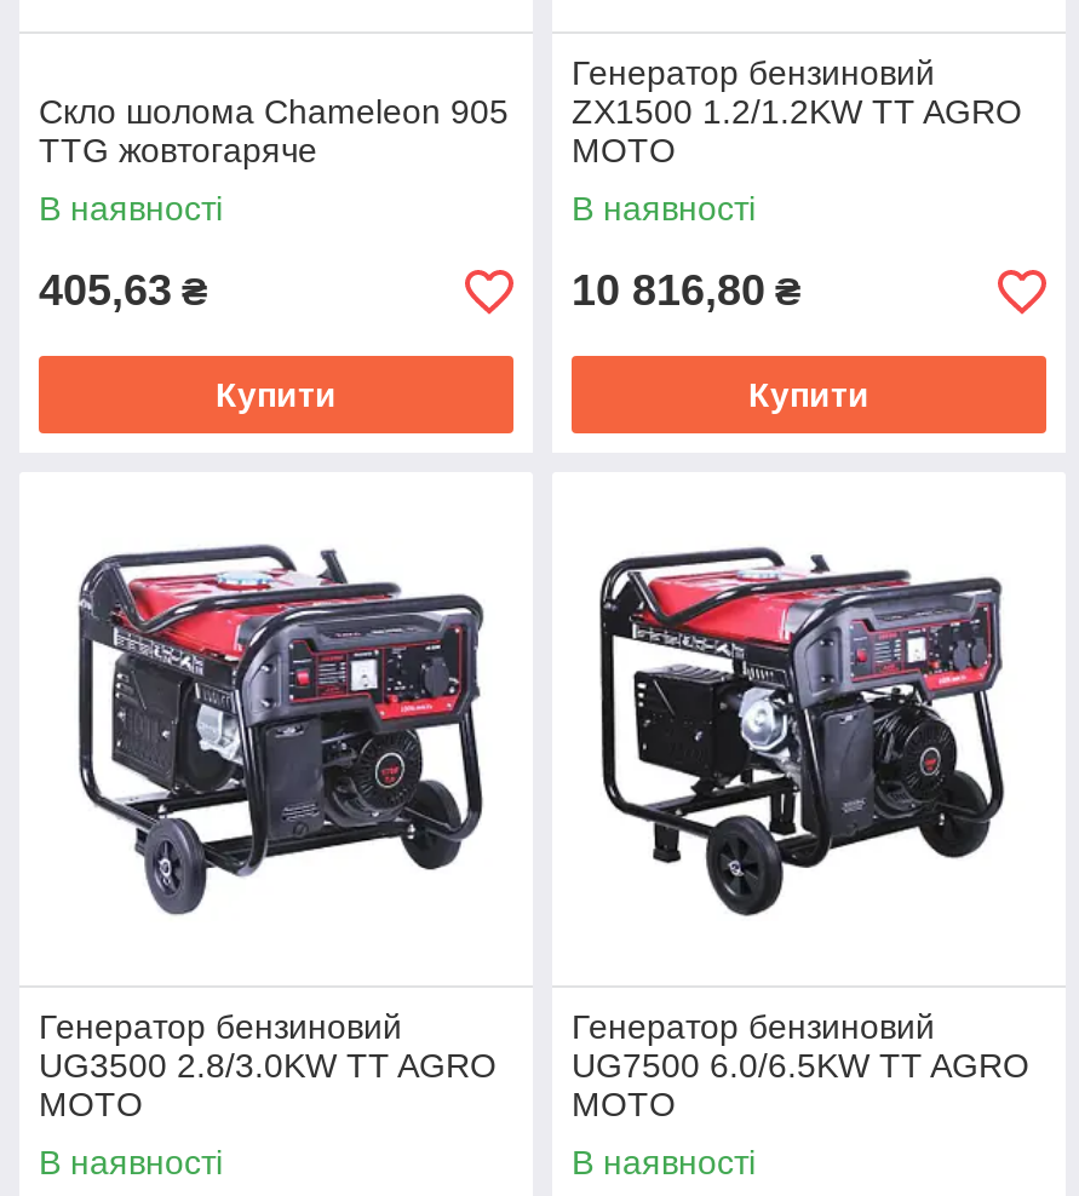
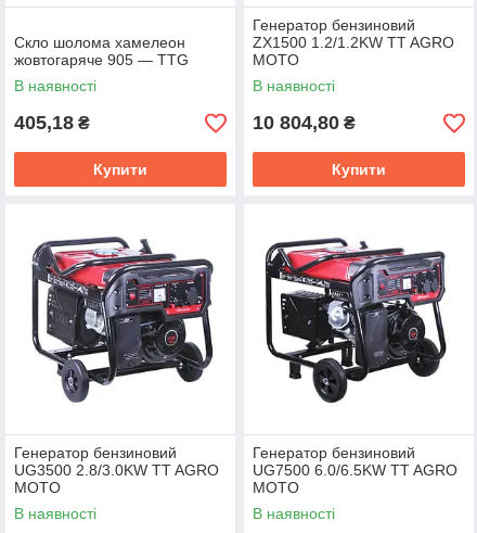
- Скло шолома Chameleon 905
- TTG жовтогаряче
+ Скло шолома хамелеон
+ жовтогаряче 905 — TTG

- 405,63 ₴
+ 405,18 ₴

- 10 816,80 ₴
+ 10 804,80 ₴
